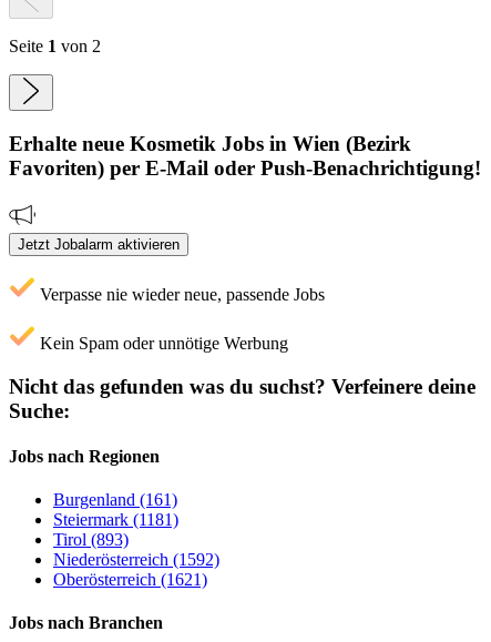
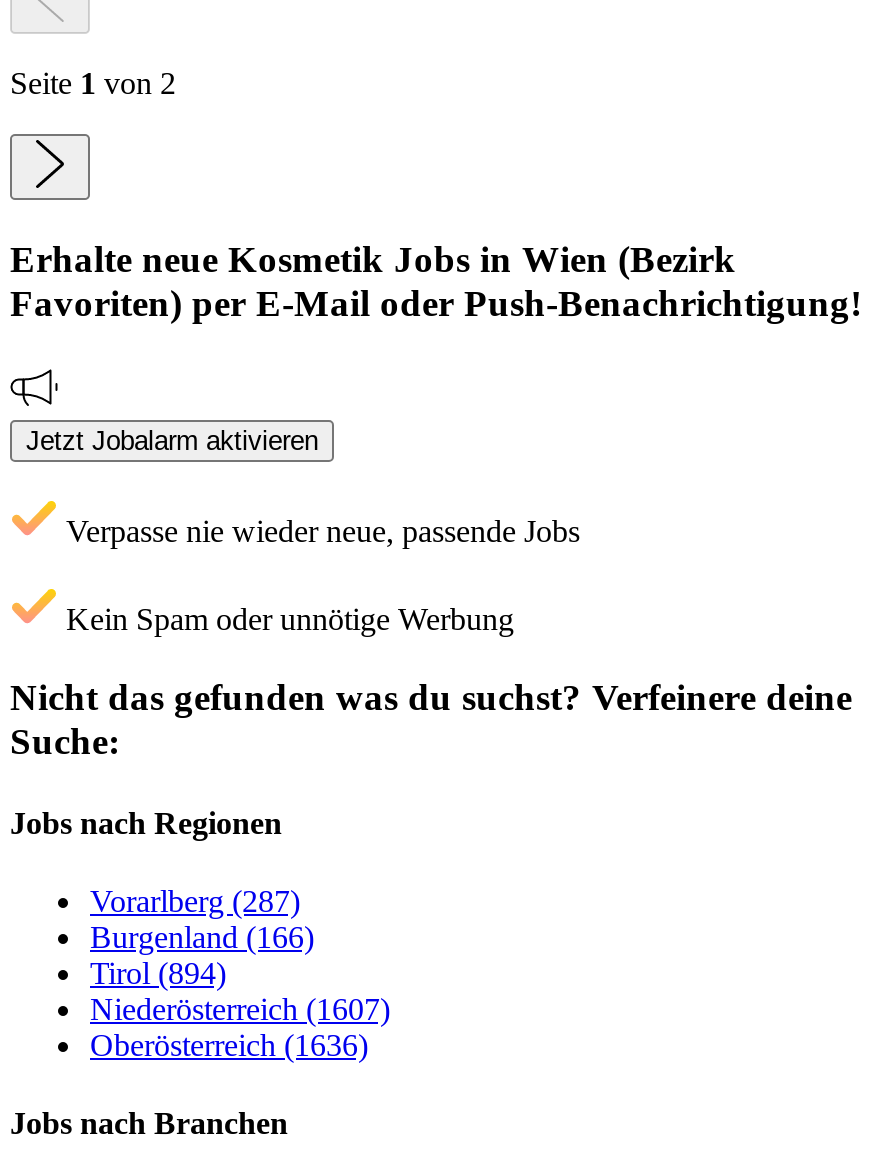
- Burgenland (161)
- Steiermark (1181)
- Tirol (893)
- Niederösterreich (1592)
- Oberösterreich (1621)
+ Vorarlberg (287)
+ Burgenland (166)
+ Tirol (894)
+ Niederösterreich (1607)
+ Oberösterreich (1636)
